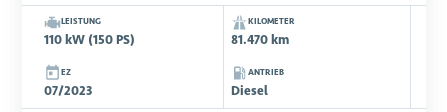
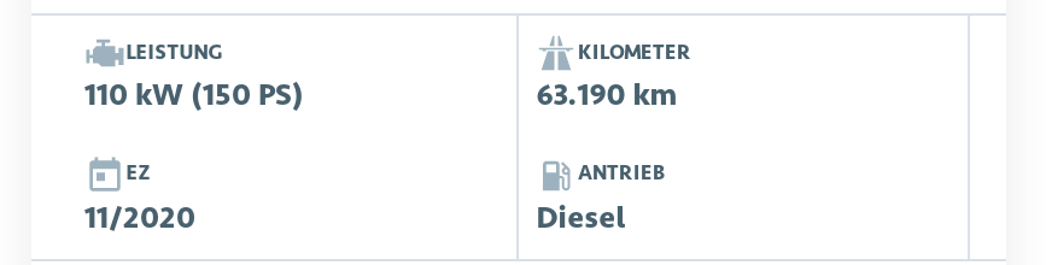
- 81.470 km
+ 63.190 km

- 07/2023
+ 11/2020
